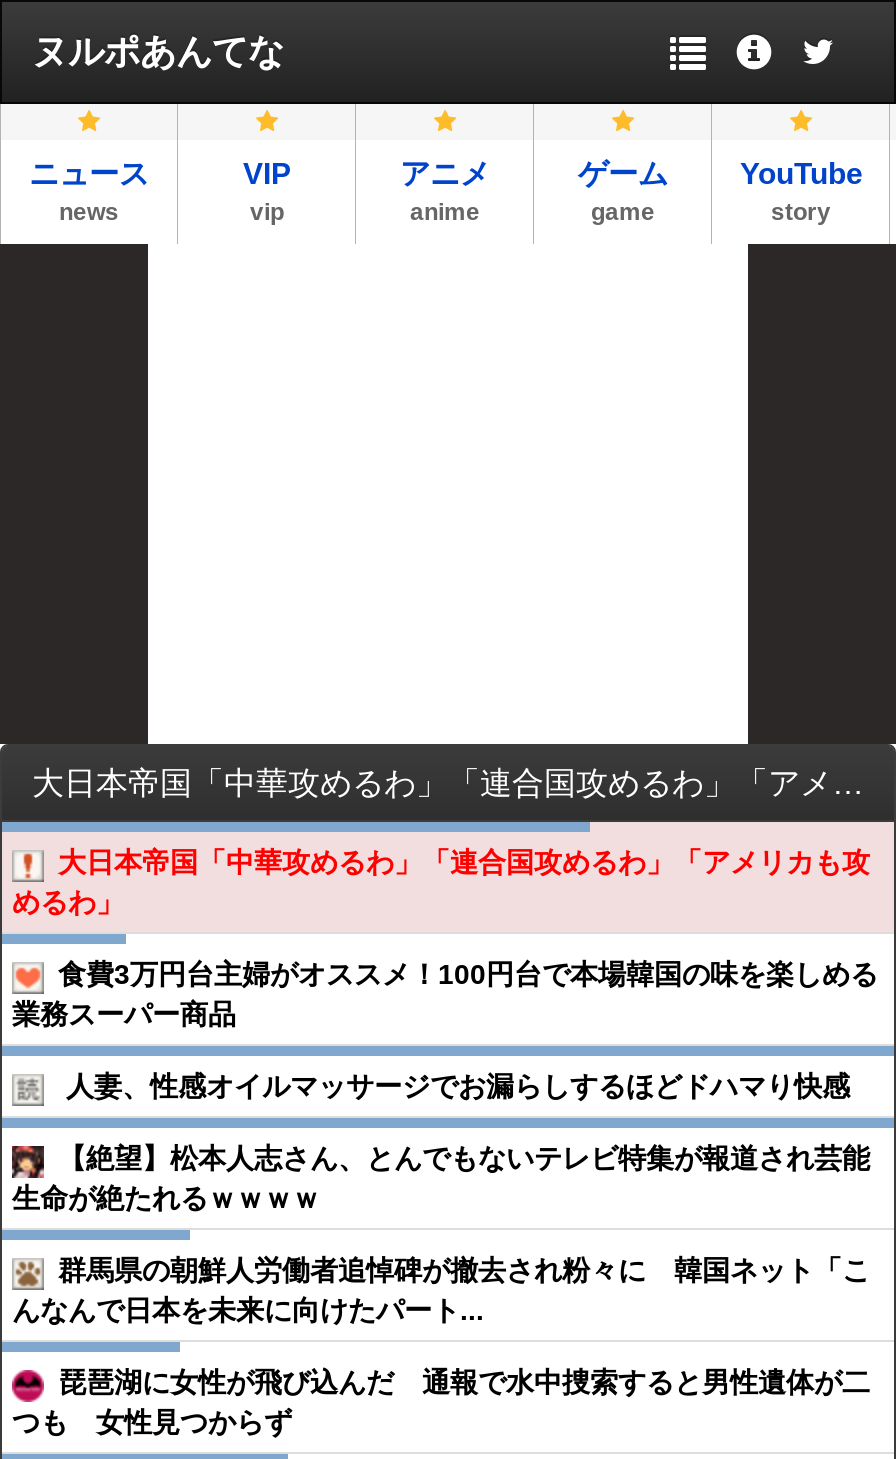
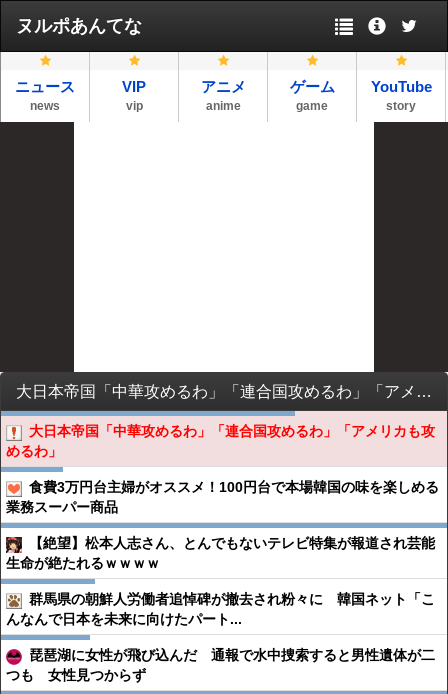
- 人妻、性感オイルマッサージでお漏らしするほどドハマり快感
